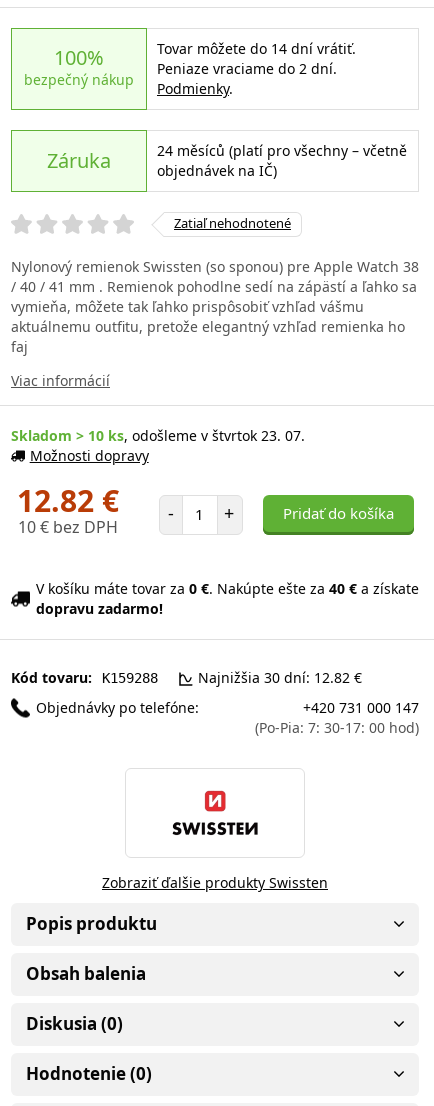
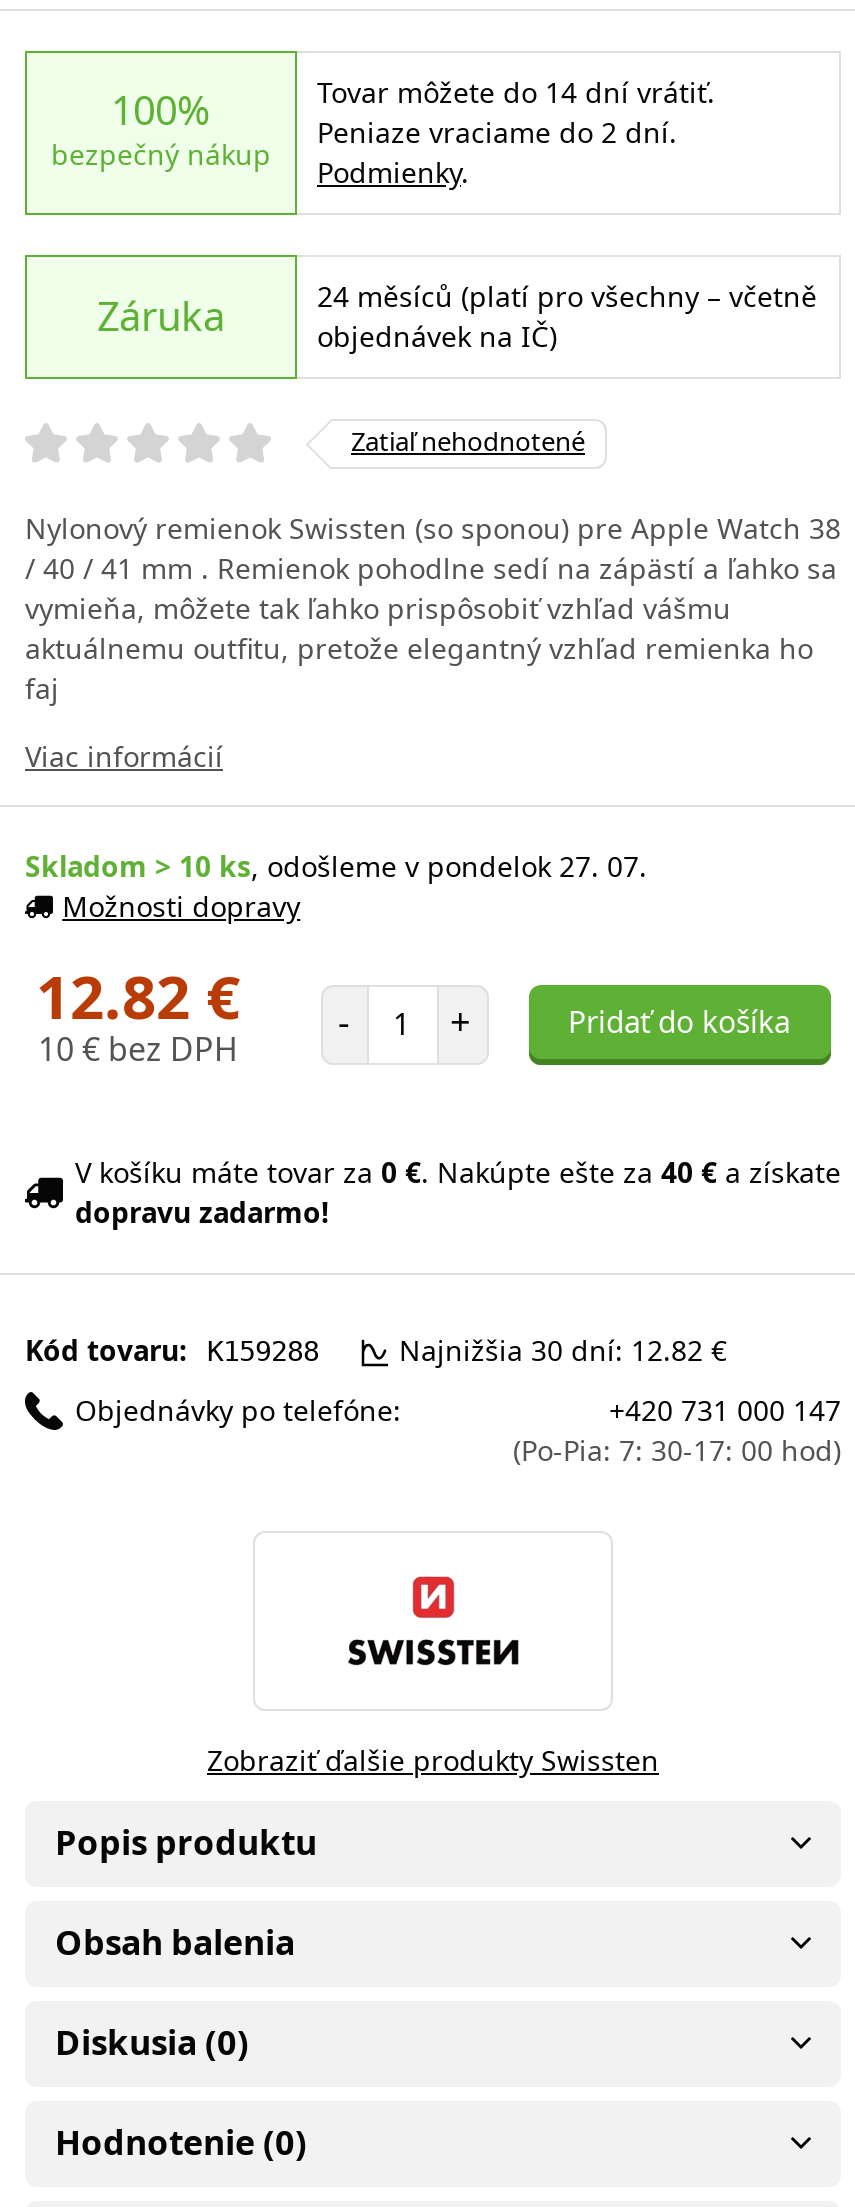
- Skladom > 10 ks, odošleme v štvrtok 23. 07.
+ Skladom > 10 ks, odošleme v pondelok 27. 07.
